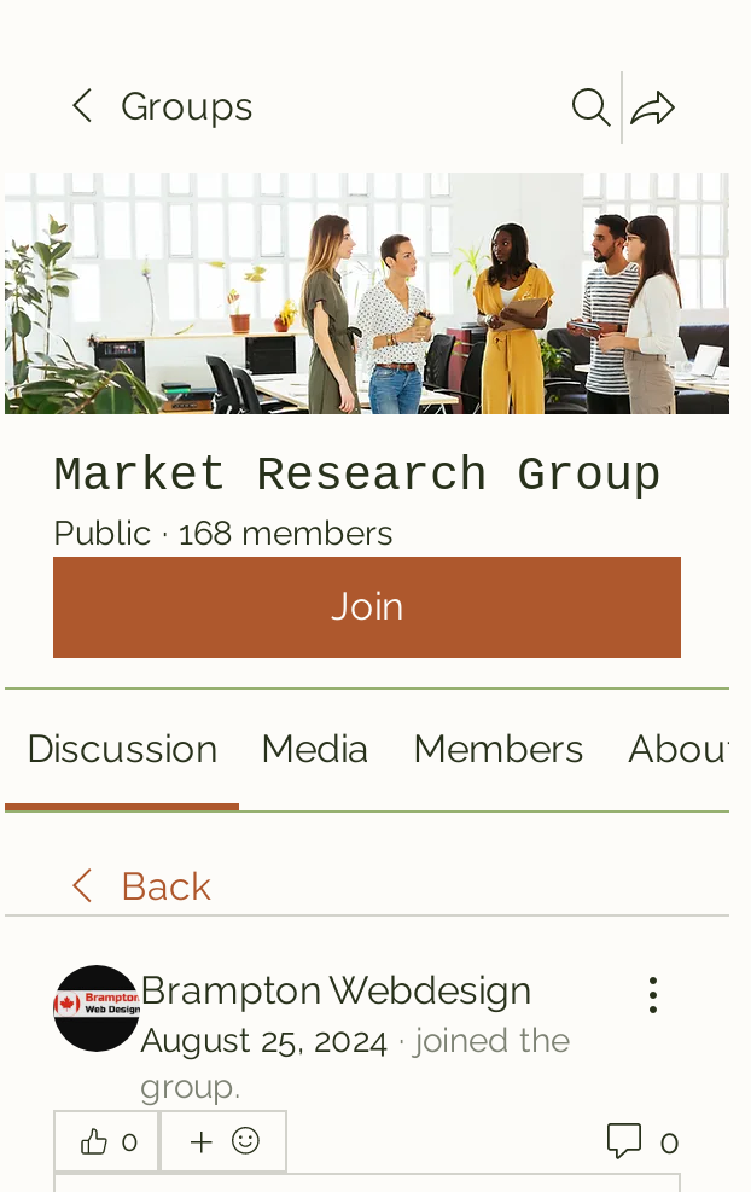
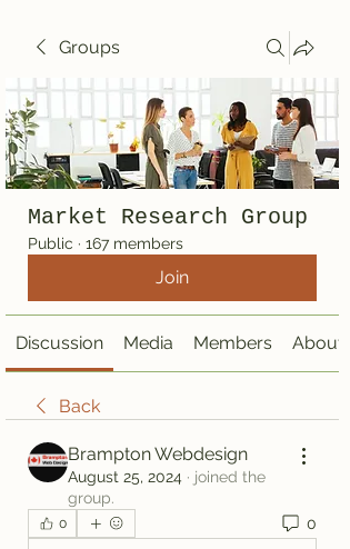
- Public · 168 members
+ Public · 167 members
